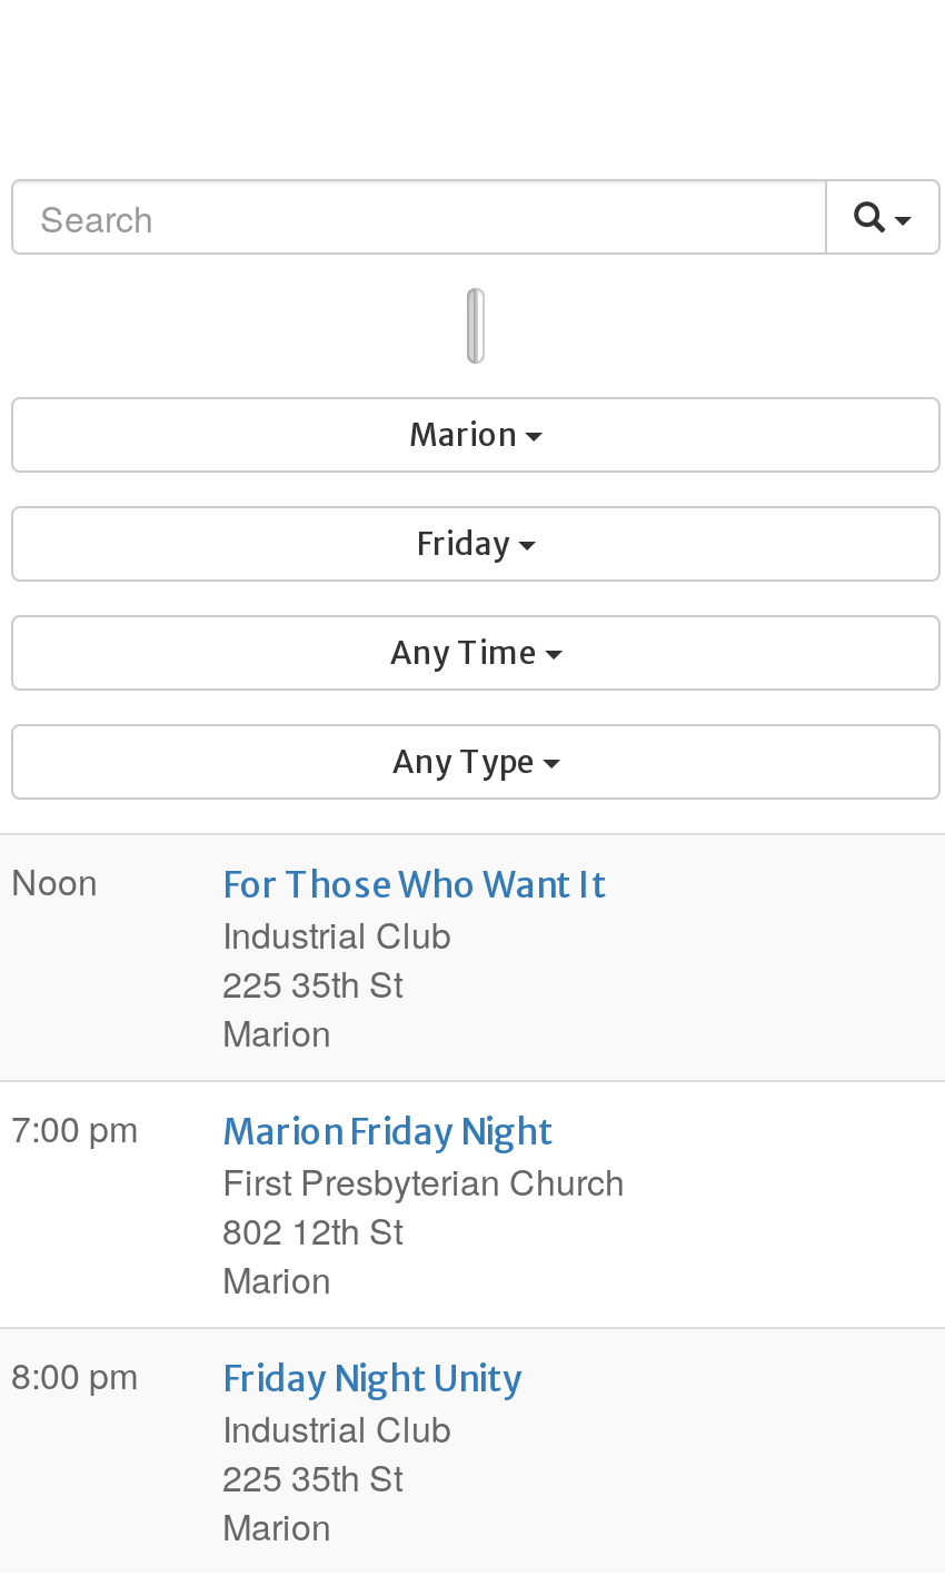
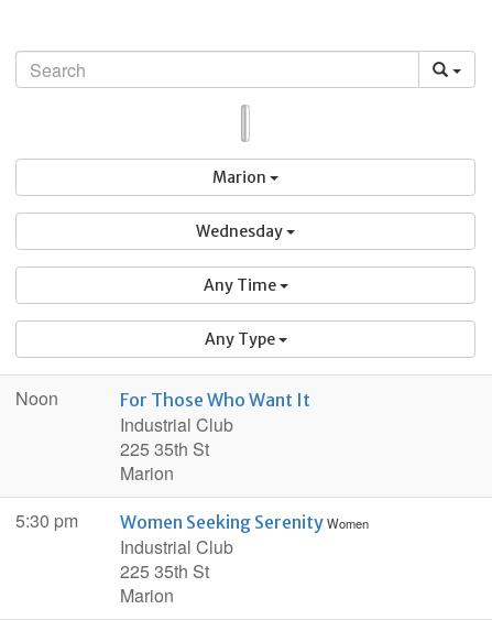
- Friday
+ Wednesday

- 7:00 pm
- Marion Friday Night
- First Presbyterian Church
- 802 12th St
- Marion
- 8:00 pm
- Friday Night Unity
+ 5:30 pm
+ Women Seeking Serenity Women
